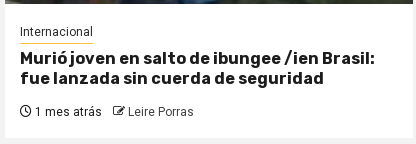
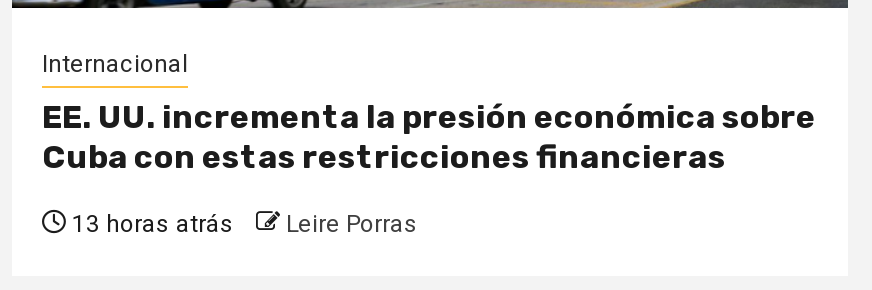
- Murió joven en salto de ibungee /ien Brasil:
- fue lanzada sin cuerda de seguridad
+ EE. UU. incrementa la presión económica sobre
+ Cuba con estas restricciones financieras

- 1 mes atrás Leire Porras
+ 13 horas atrás Leire Porras
